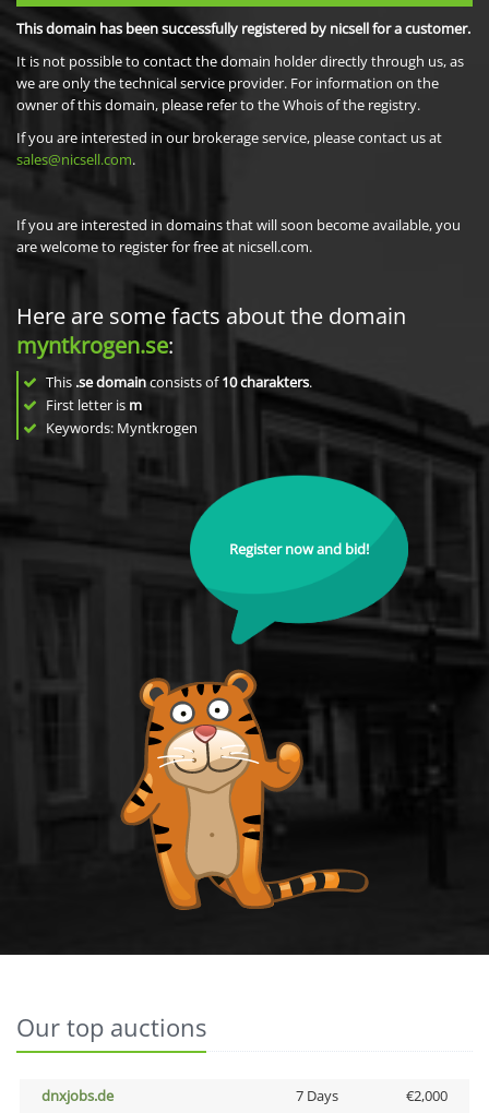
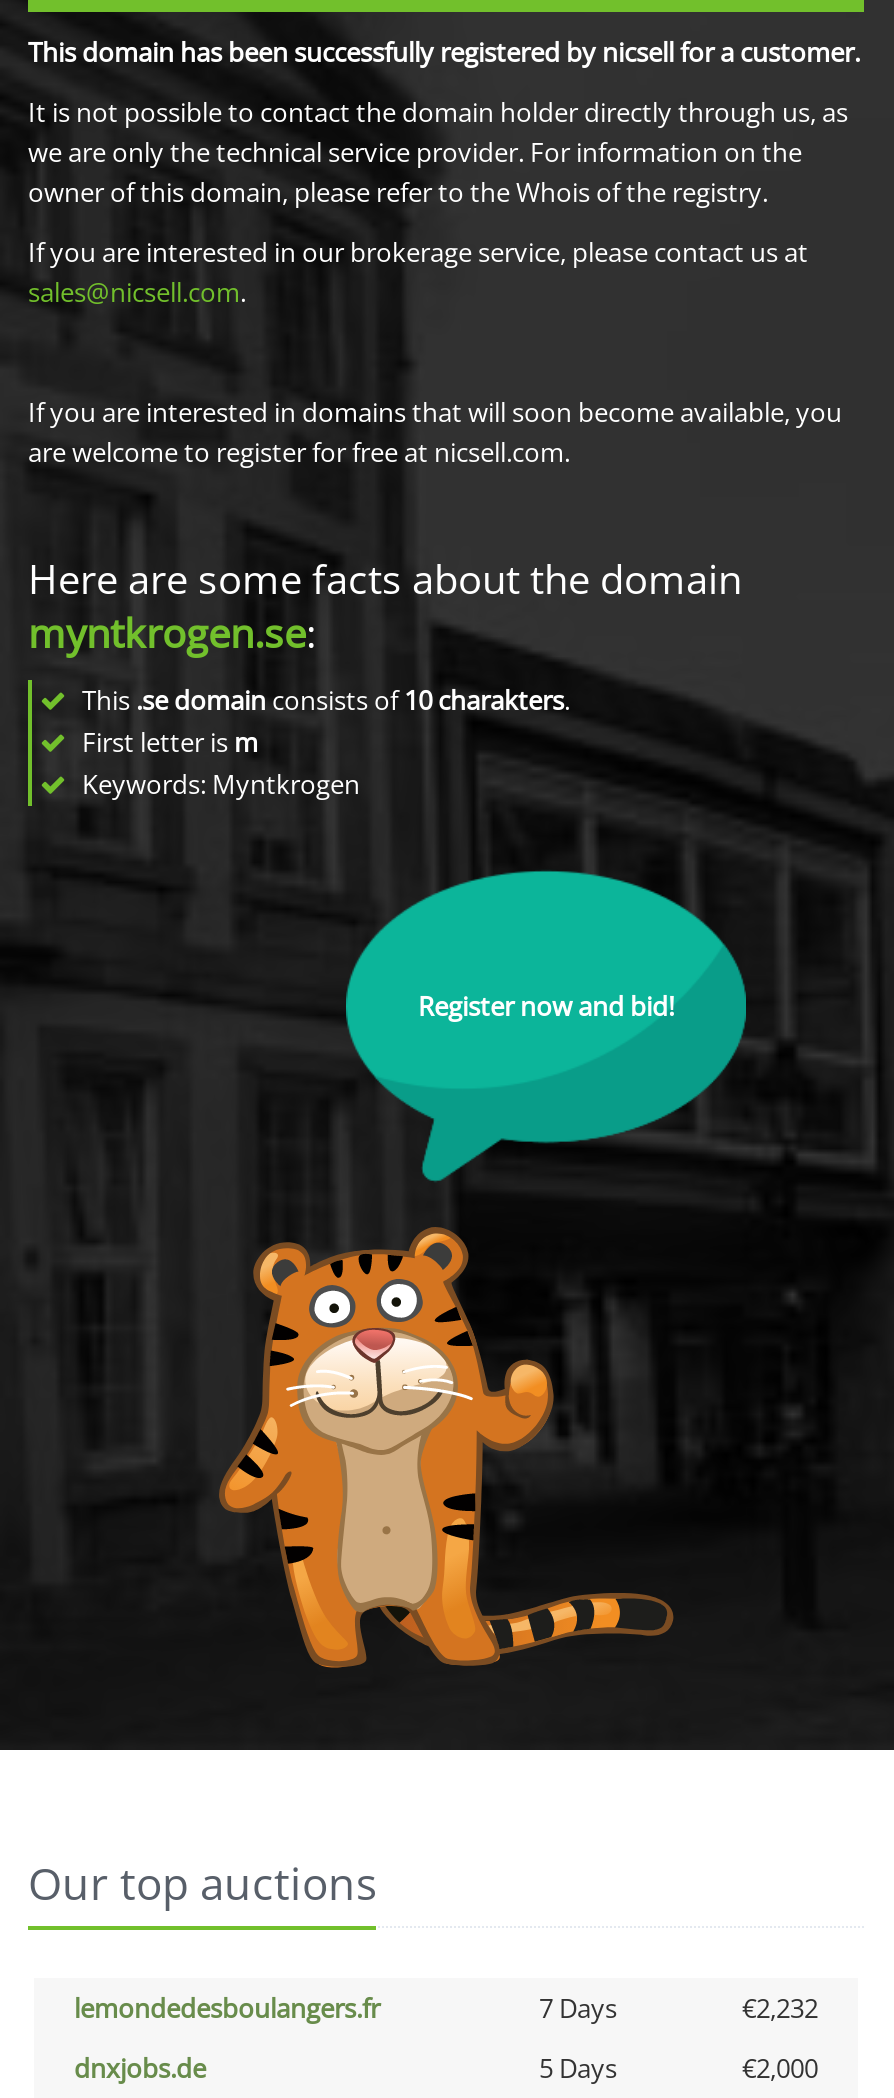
+ lemondedesboulangers.fr
+ 7 Days
+ €2,232

- 7 Days
+ 5 Days
